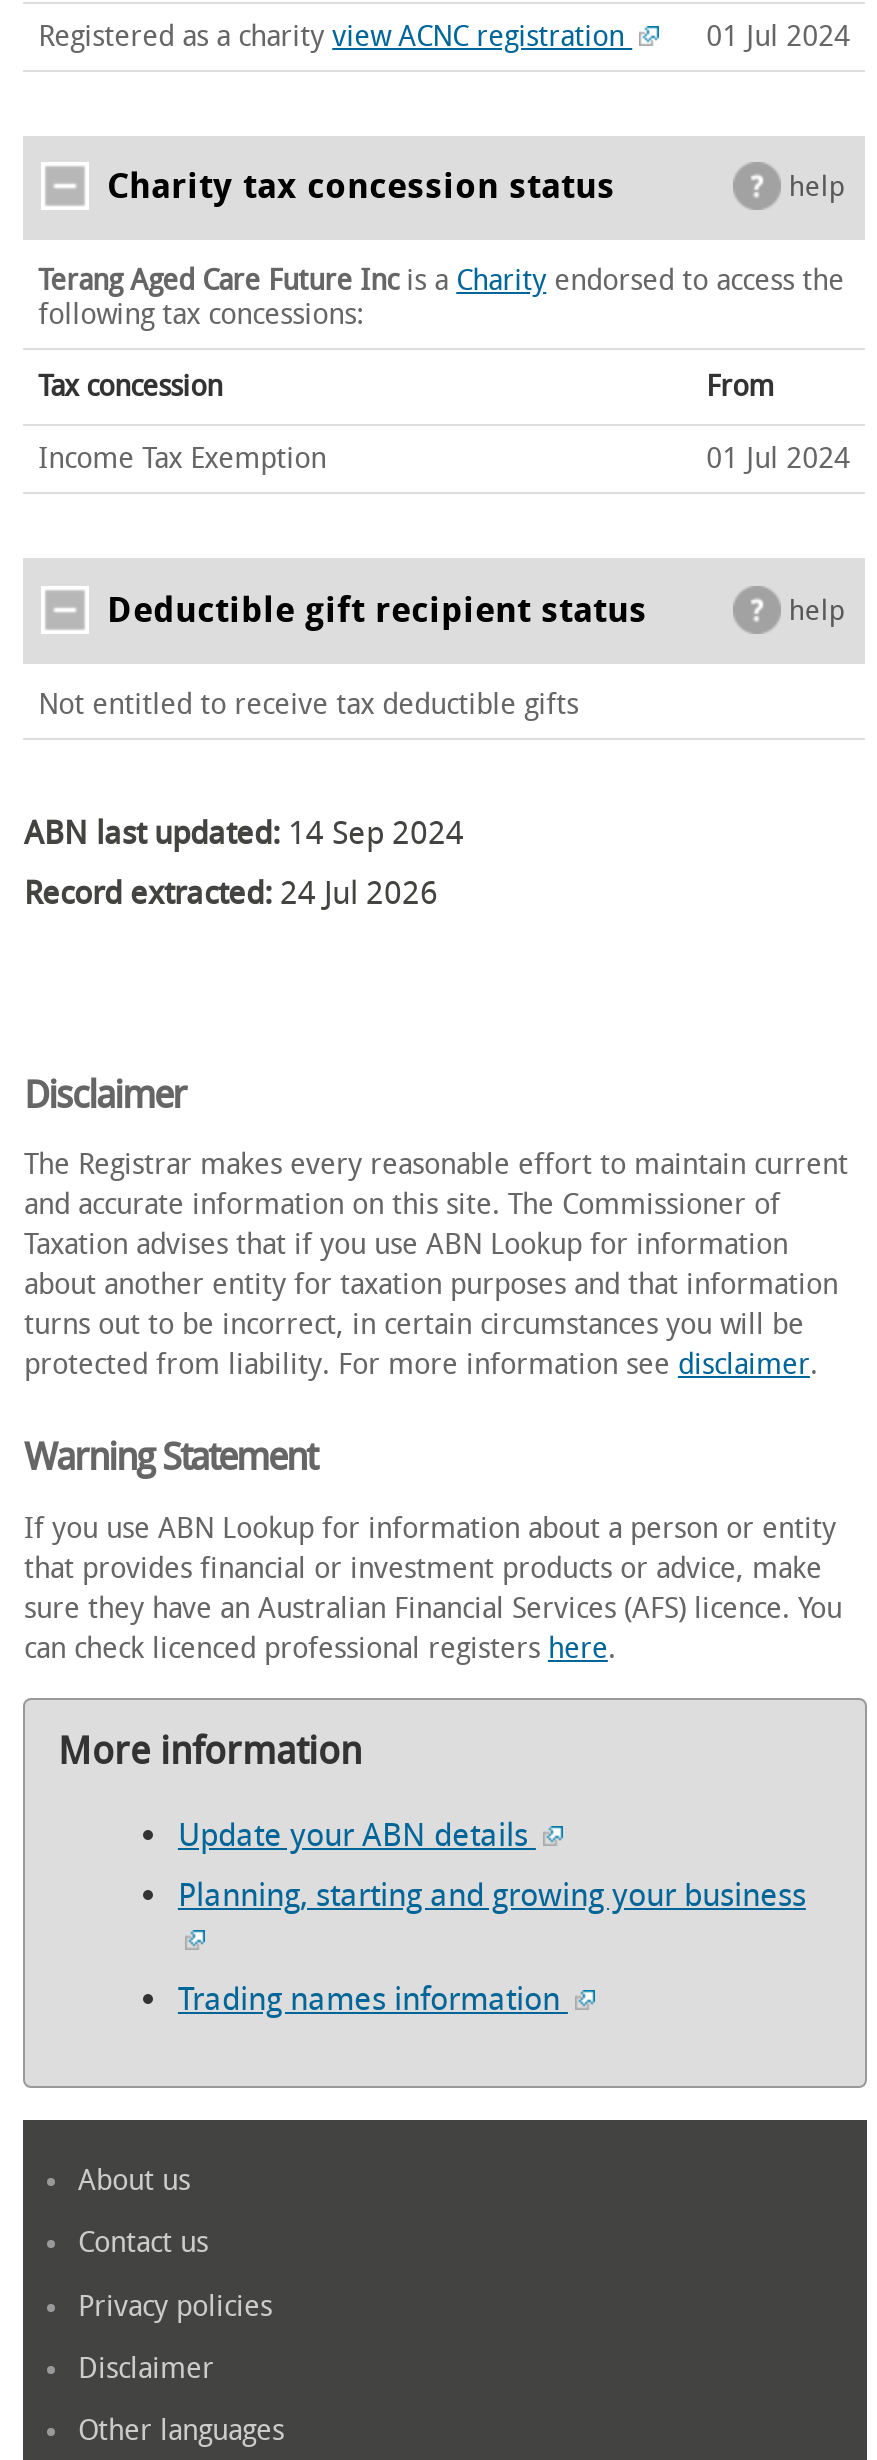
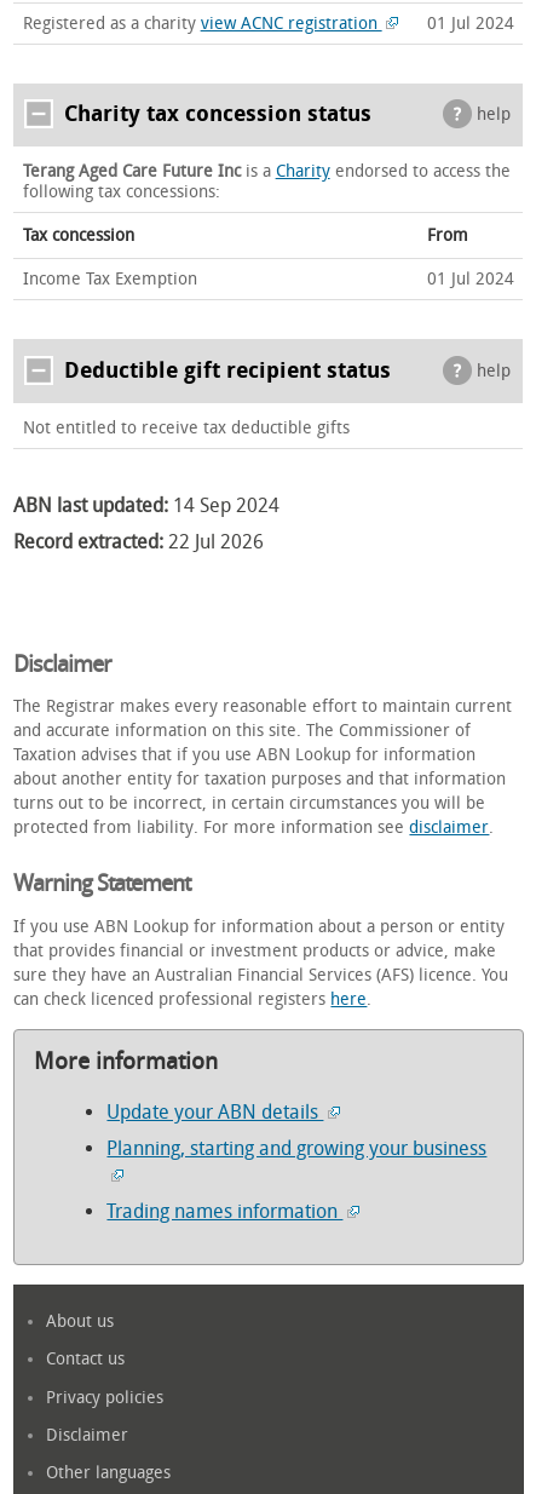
- Record extracted: 24 Jul 2026
+ Record extracted: 22 Jul 2026
